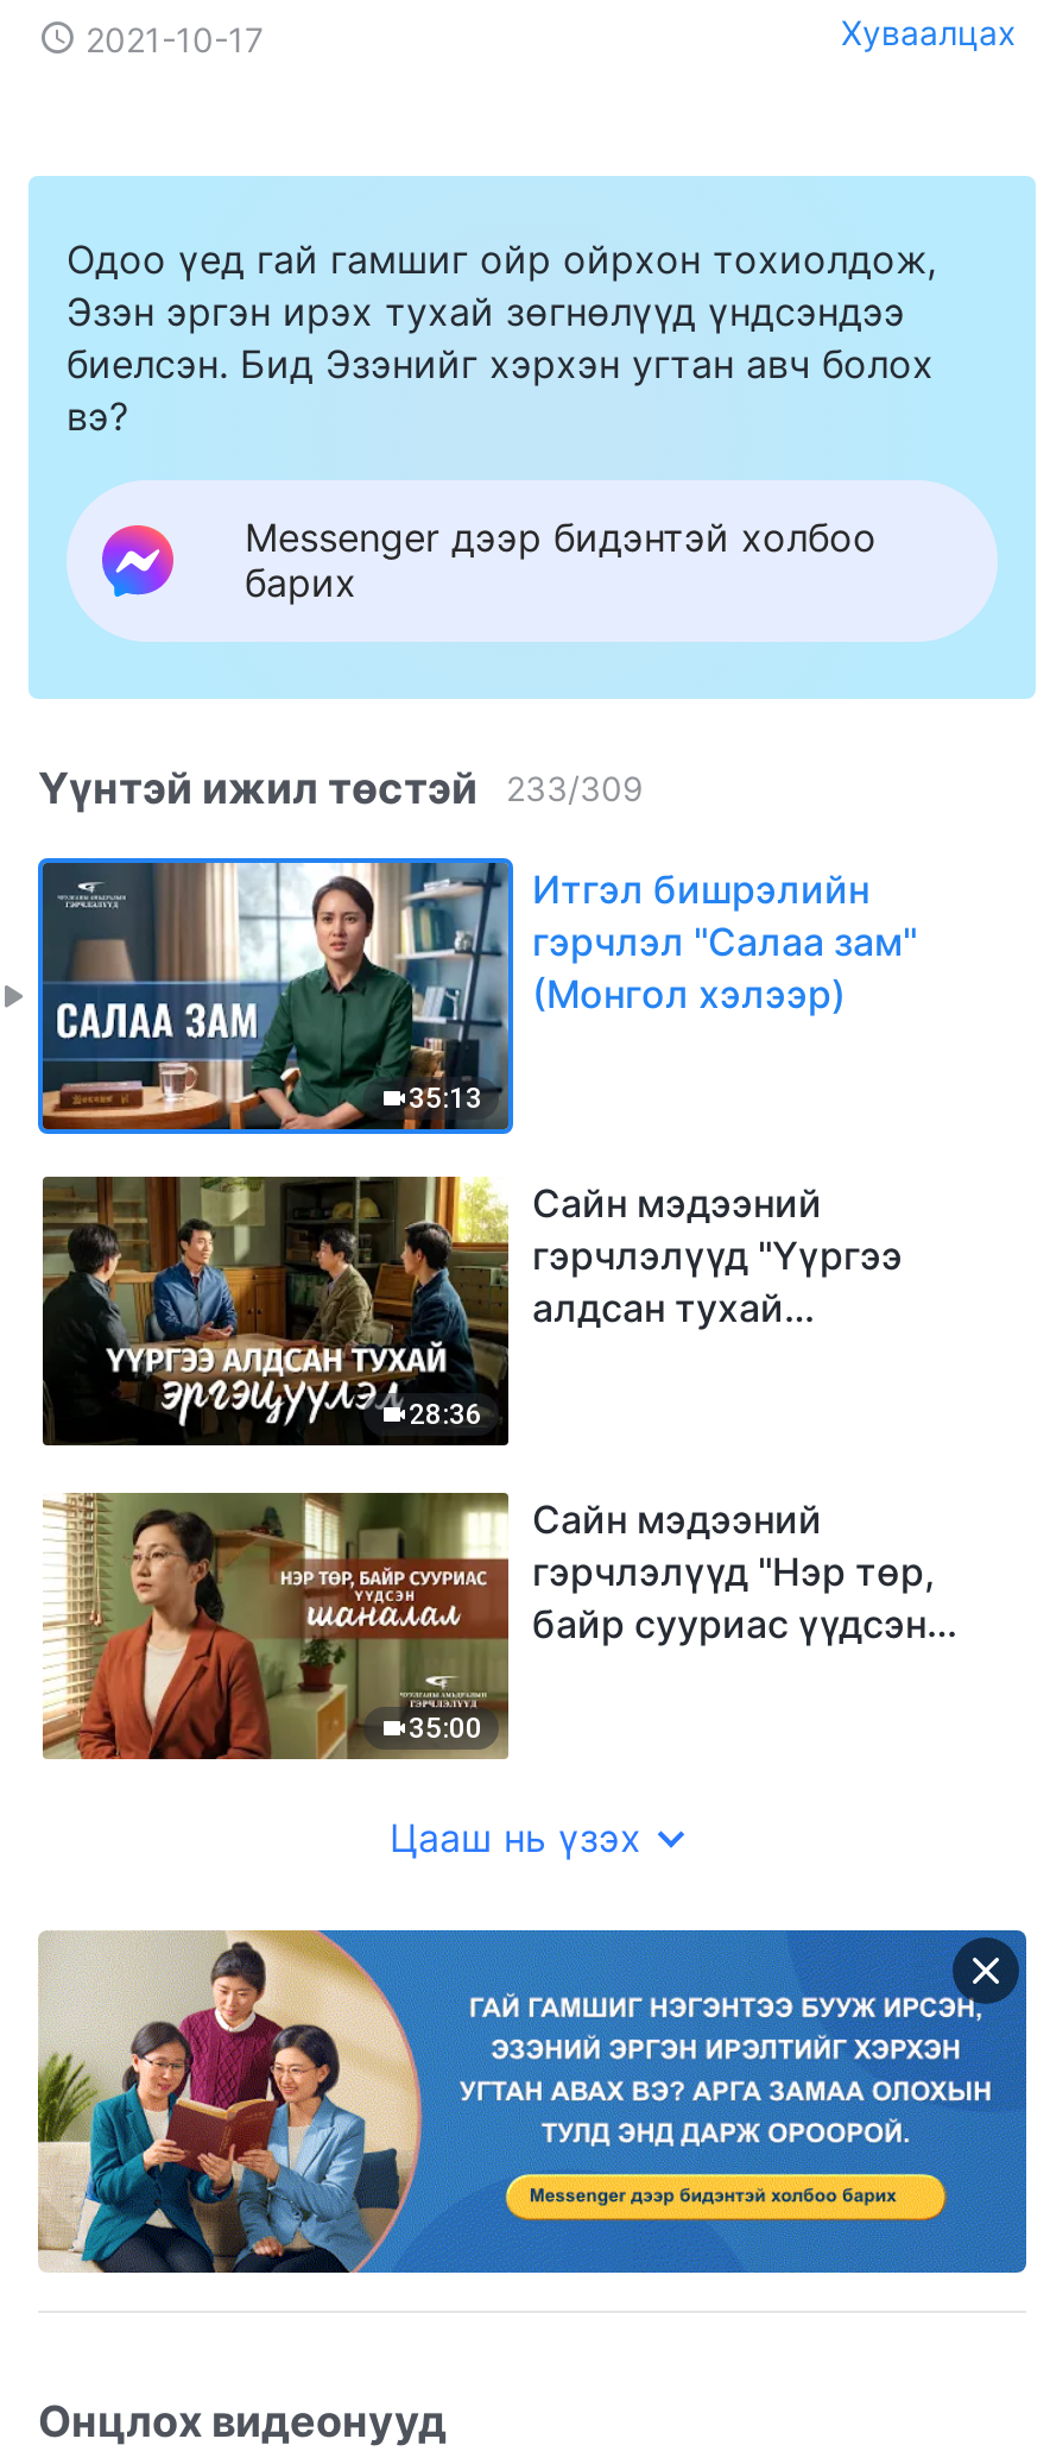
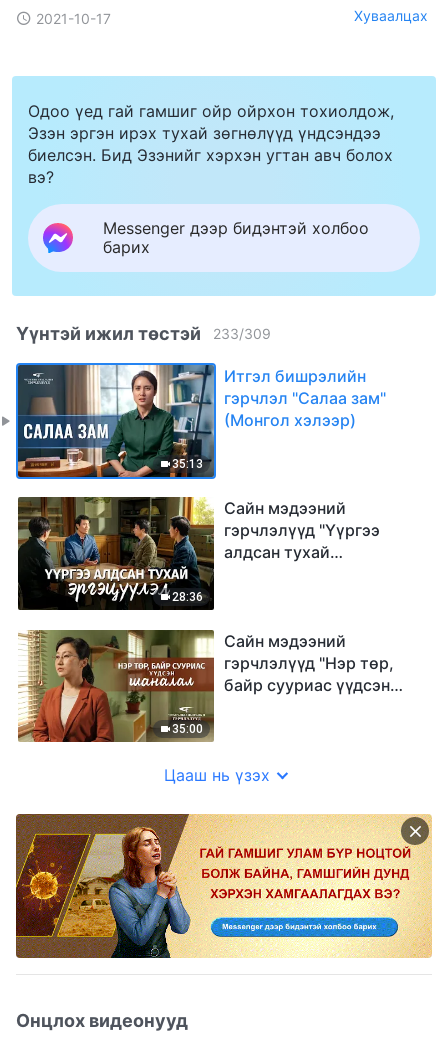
- [image]
+ [image]
